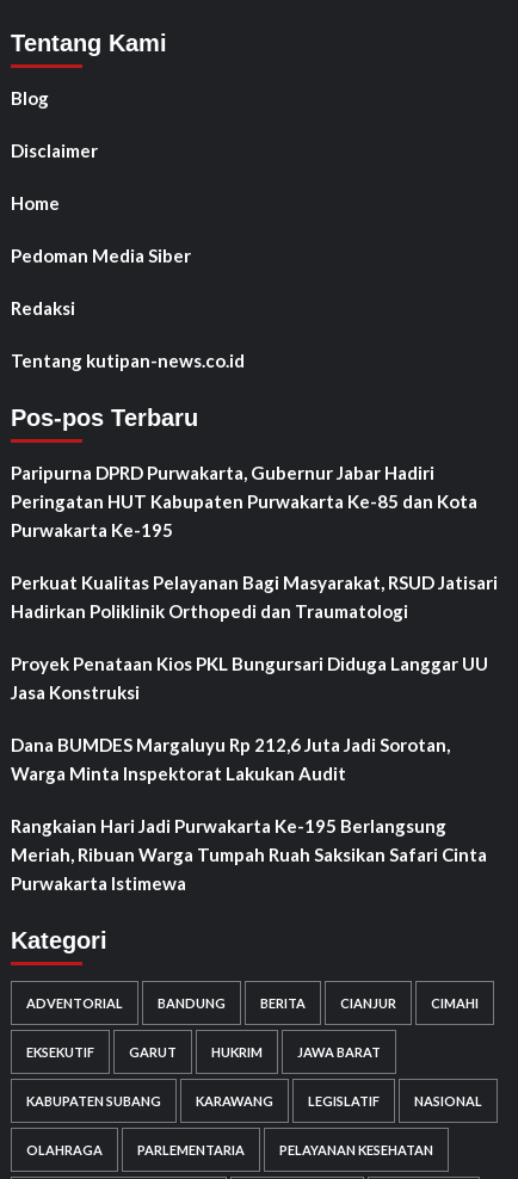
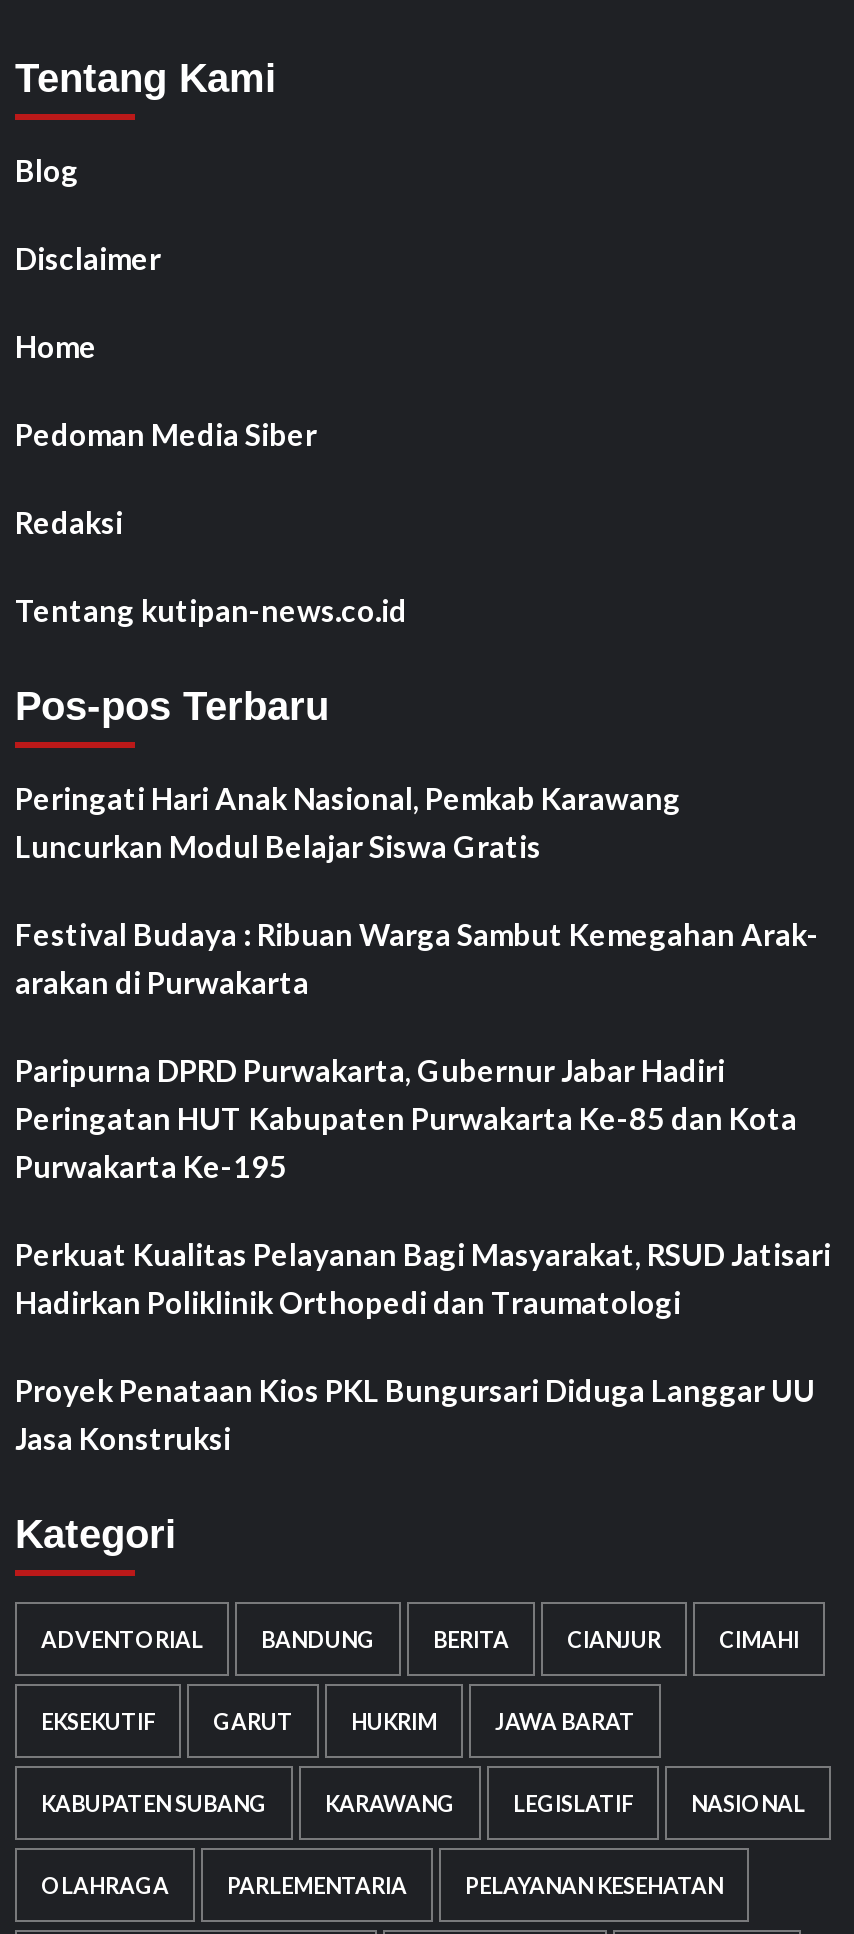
+ Peringati Hari Anak Nasional, Pemkab Karawang
+ Luncurkan Modul Belajar Siswa Gratis
+ Festival Budaya : Ribuan Warga Sambut Kemegahan Arak-
+ arakan di Purwakarta

moved down: Paripurna DPRD Purwakarta, Gubernur Jabar Hadiri | Peringatan HUT Kabupaten Purwakarta Ke-85 dan Kota | Purwakarta Ke-195 | Perkuat Kualitas Pelayanan Bagi Masyarakat, RSUD Jatisari | Hadirkan Poliklinik Orthopedi dan Traumatologi | Proyek Penataan Kios PKL Bungursari Diduga Langgar UU | Jasa Konstruksi

- Dana BUMDES Margaluyu Rp 212,6 Juta Jadi Sorotan,
- Warga Minta Inspektorat Lakukan Audit
- Rangkaian Hari Jadi Purwakarta Ke-195 Berlangsung
- Meriah, Ribuan Warga Tumpah Ruah Saksikan Safari Cinta
- Purwakarta Istimewa
